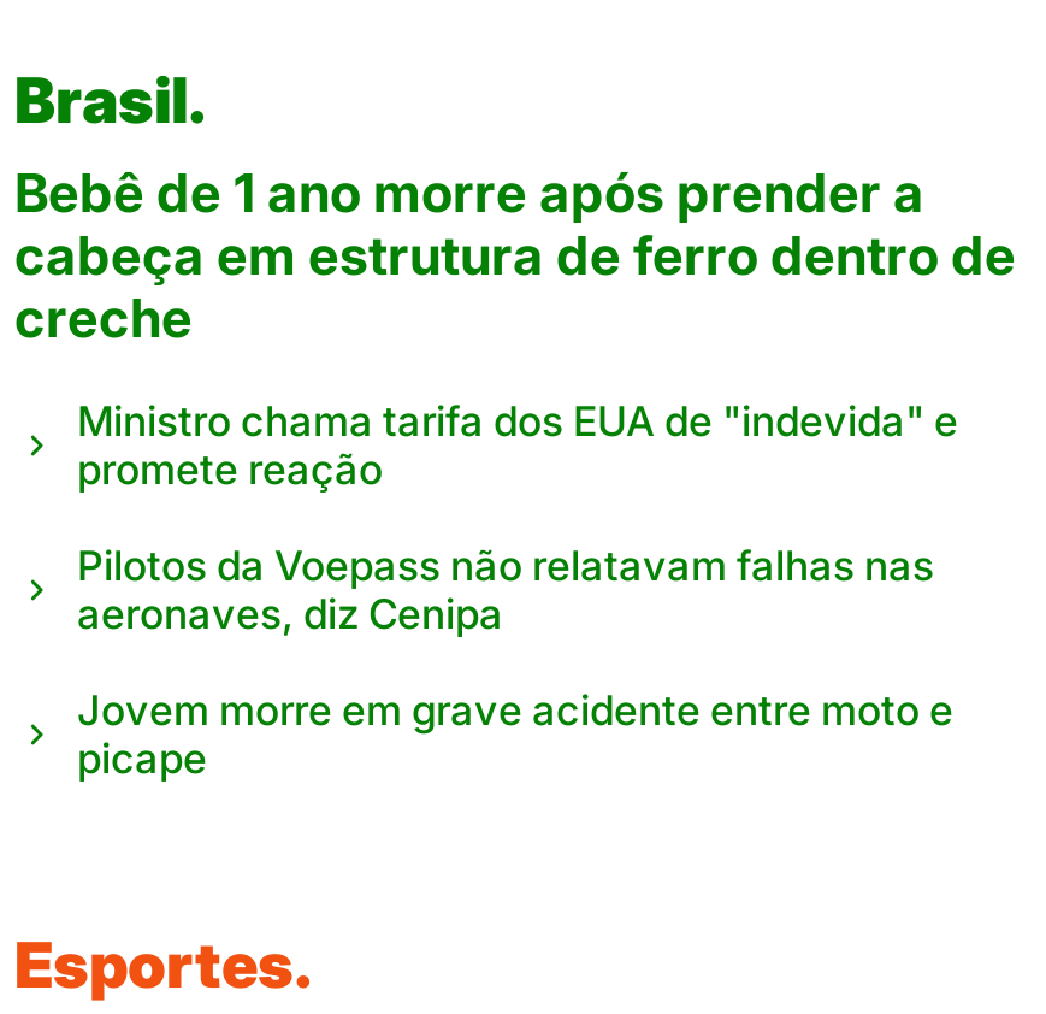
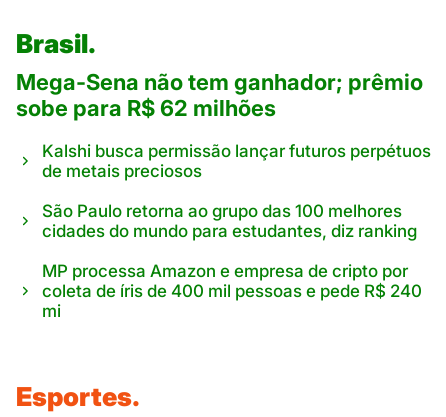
- Bebê de 1 ano morre após prender a
- cabeça em estrutura de ferro dentro de
- creche
+ Mega-Sena não tem ganhador; prêmio
+ sobe para R$ 62 milhões

- Ministro chama tarifa dos EUA de "indevida" e
- promete reação
+ Kalshi busca permissão lançar futuros perpétuos
+ de metais preciosos

- Pilotos da Voepass não relatavam falhas nas
- aeronaves, diz Cenipa
+ São Paulo retorna ao grupo das 100 melhores
+ cidades do mundo para estudantes, diz ranking

- Jovem morre em grave acidente entre moto e
- picape
+ MP processa Amazon e empresa de cripto por
+ coleta de íris de 400 mil pessoas e pede R$ 240
+ mi
